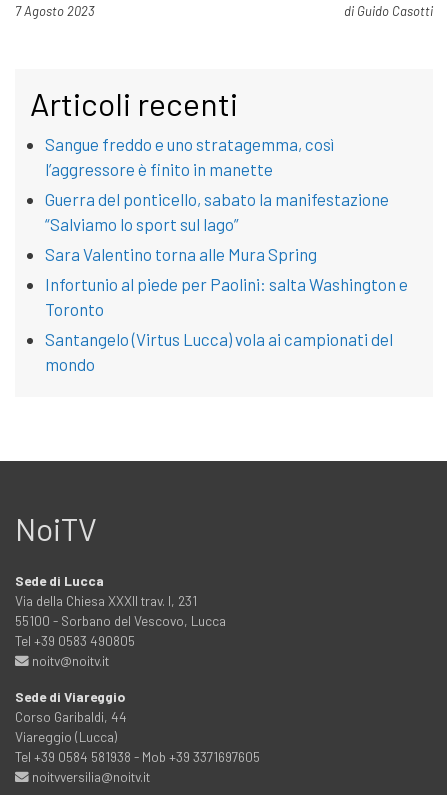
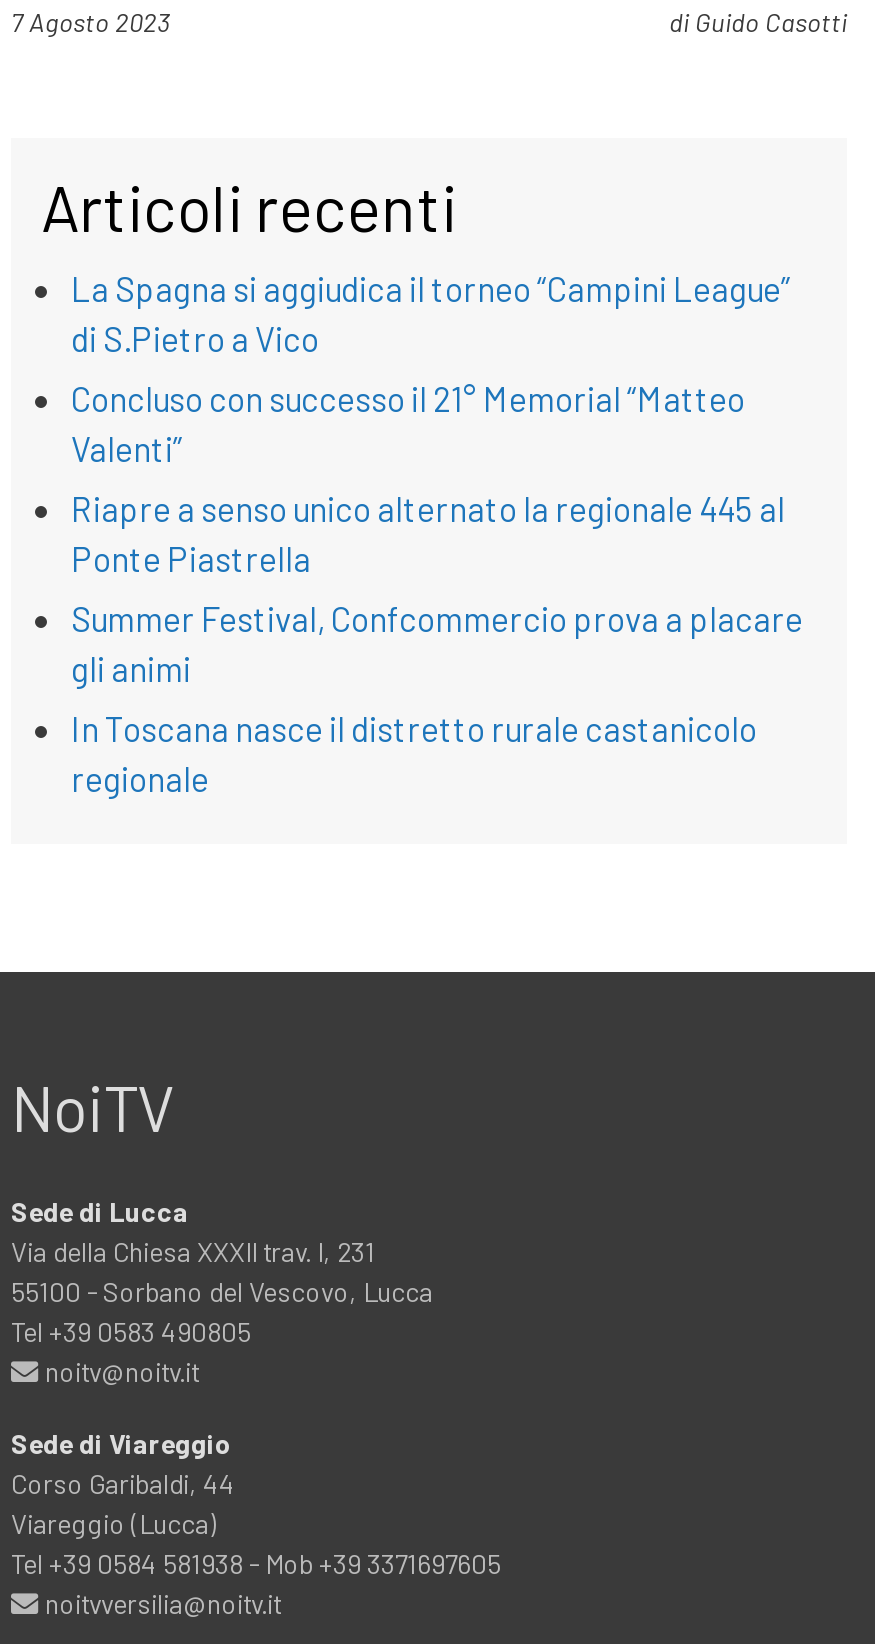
- Sangue freddo e uno stratagemma, così
- l’aggressore è finito in manette
+ La Spagna si aggiudica il torneo “Campini League”
+ di S.Pietro a Vico

- Guerra del ponticello, sabato la manifestazione
- “Salviamo lo sport sul lago”
+ Concluso con successo il 21° Memorial “Matteo
+ Valenti”

- Sara Valentino torna alle Mura Spring
+ Riapre a senso unico alternato la regionale 445 al
+ Ponte Piastrella

- Infortunio al piede per Paolini: salta Washington e
- Toronto
+ Summer Festival, Confcommercio prova a placare
+ gli animi

- Santangelo (Virtus Lucca) vola ai campionati del
- mondo
+ In Toscana nasce il distretto rurale castanicolo
+ regionale
